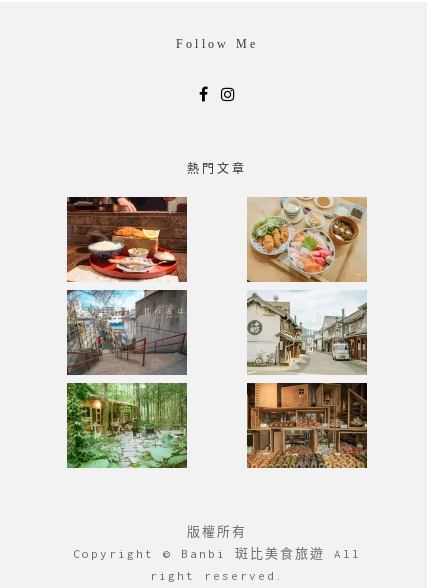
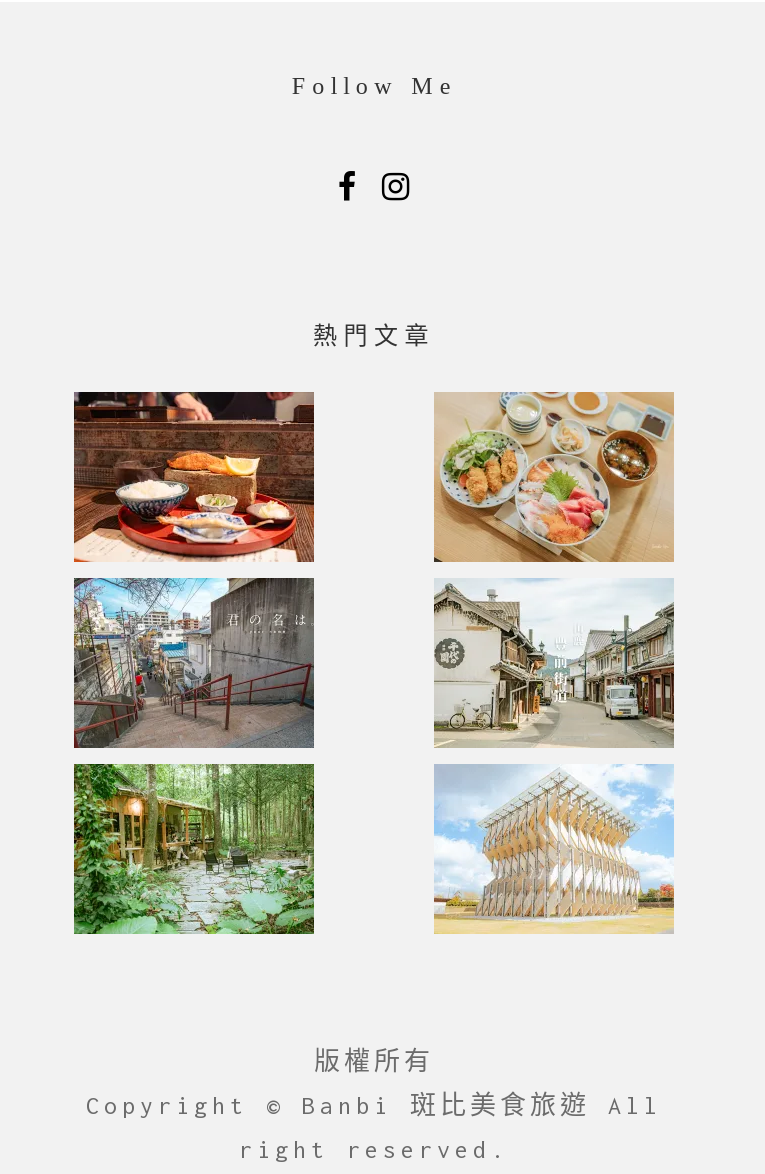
- [image]
+ [image]
